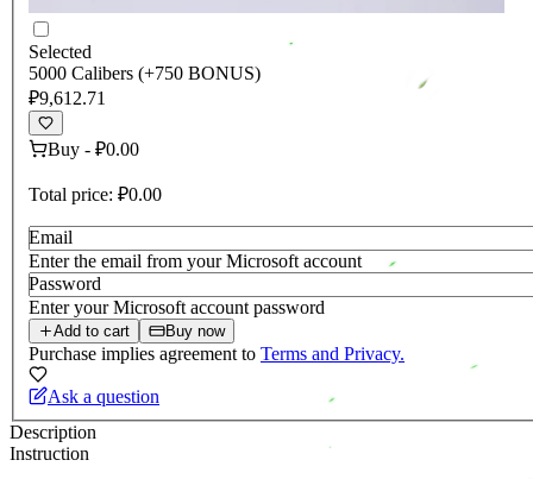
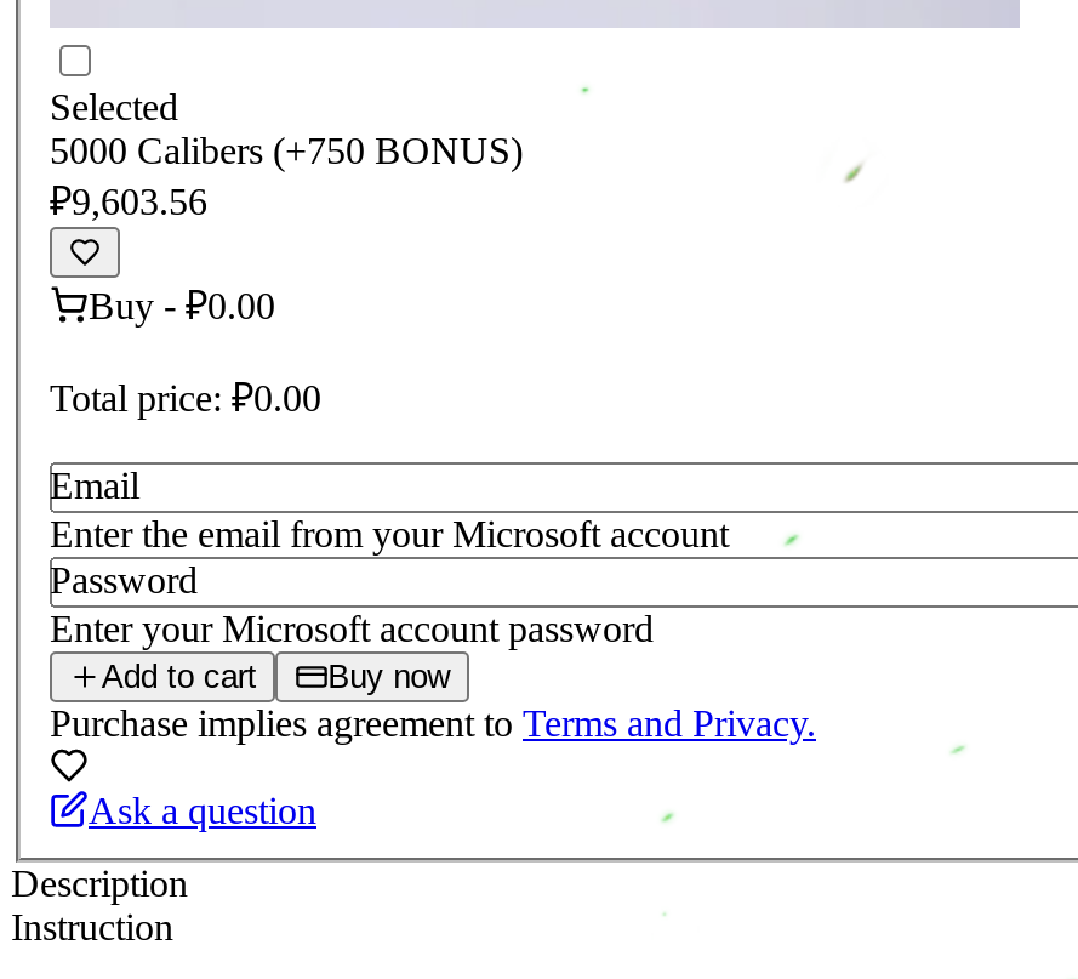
- ₽9,612.71
+ ₽9,603.56
